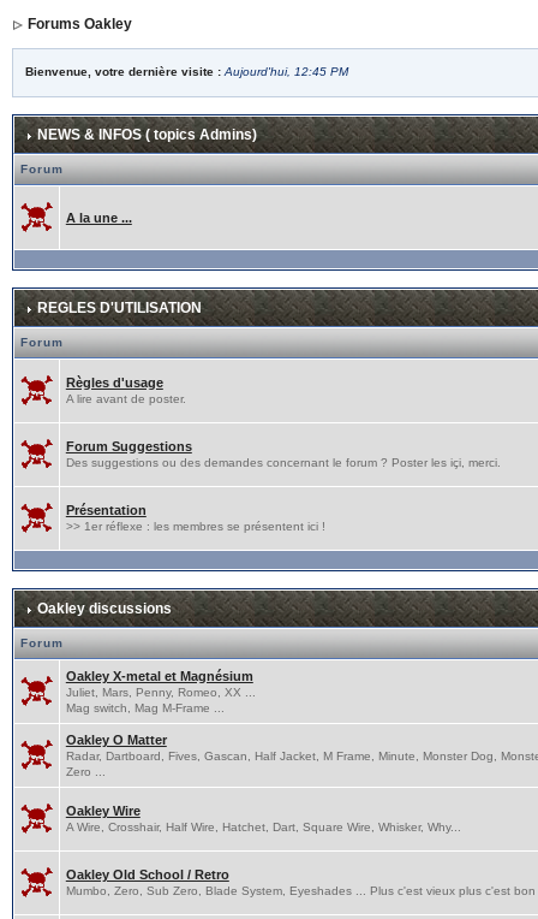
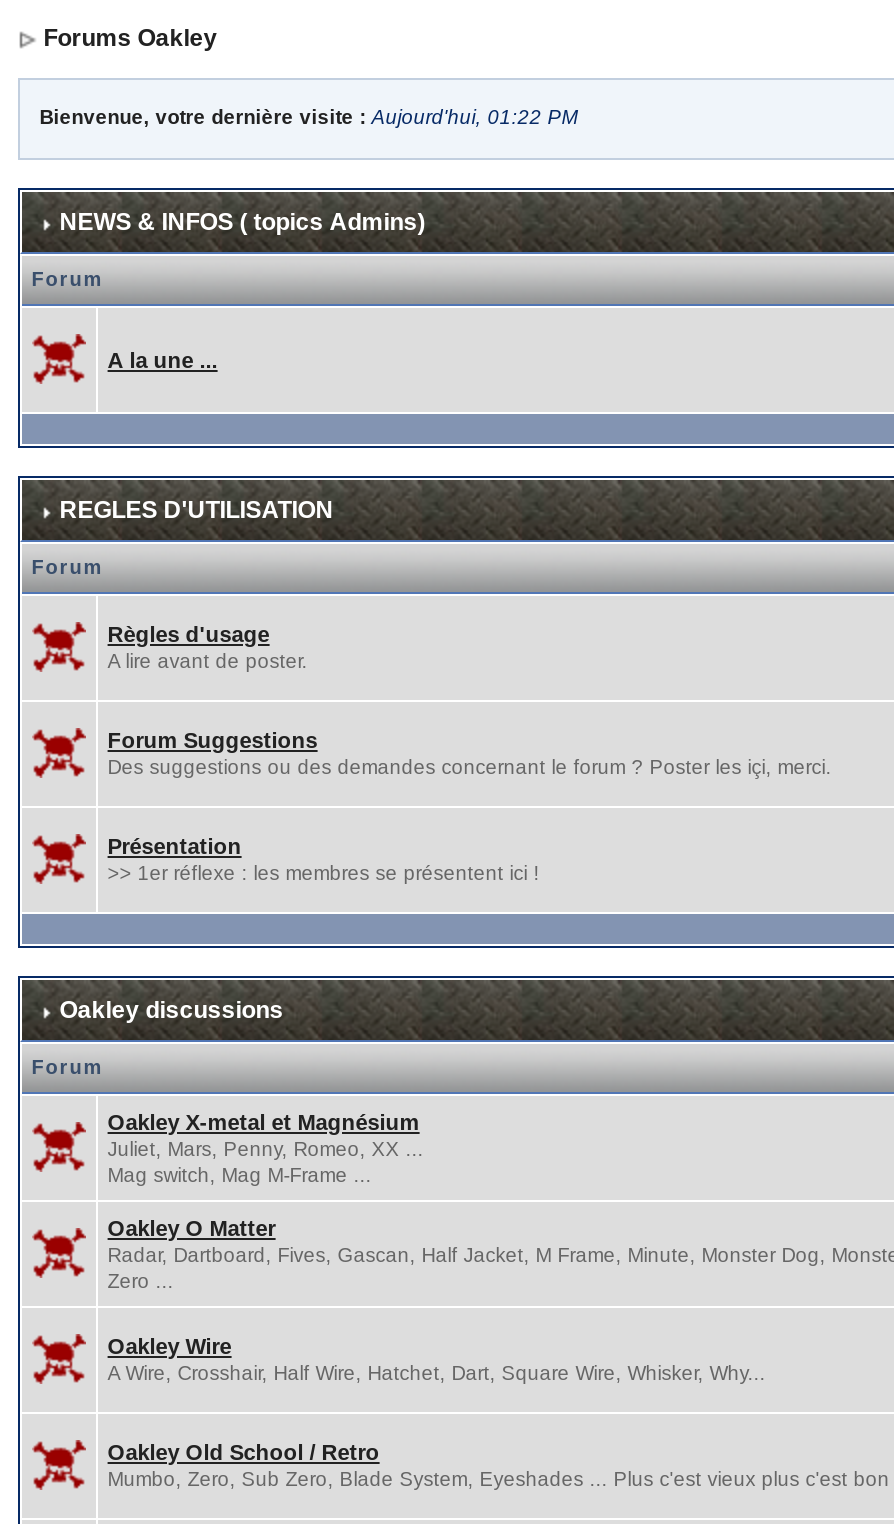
- Bienvenue, votre dernière visite : Aujourd'hui, 12:45 PM
+ Bienvenue, votre dernière visite : Aujourd'hui, 01:22 PM
